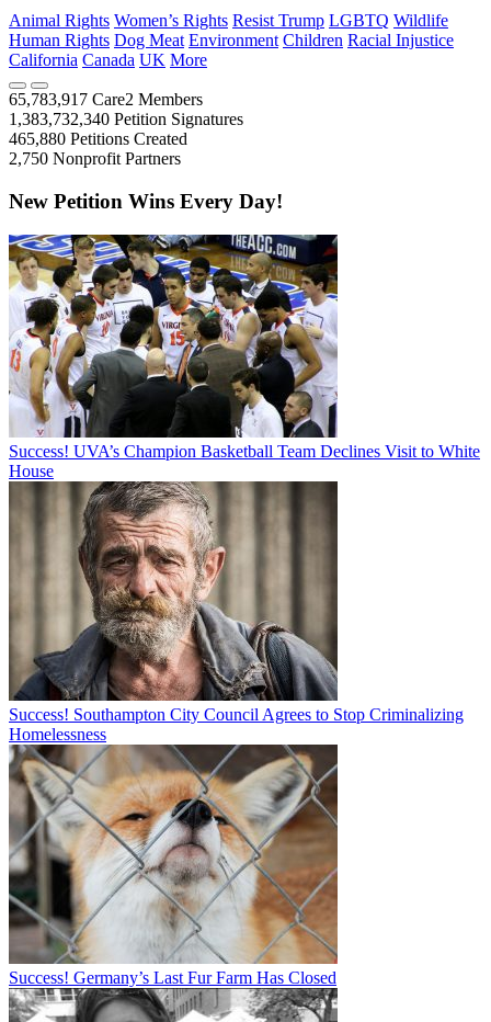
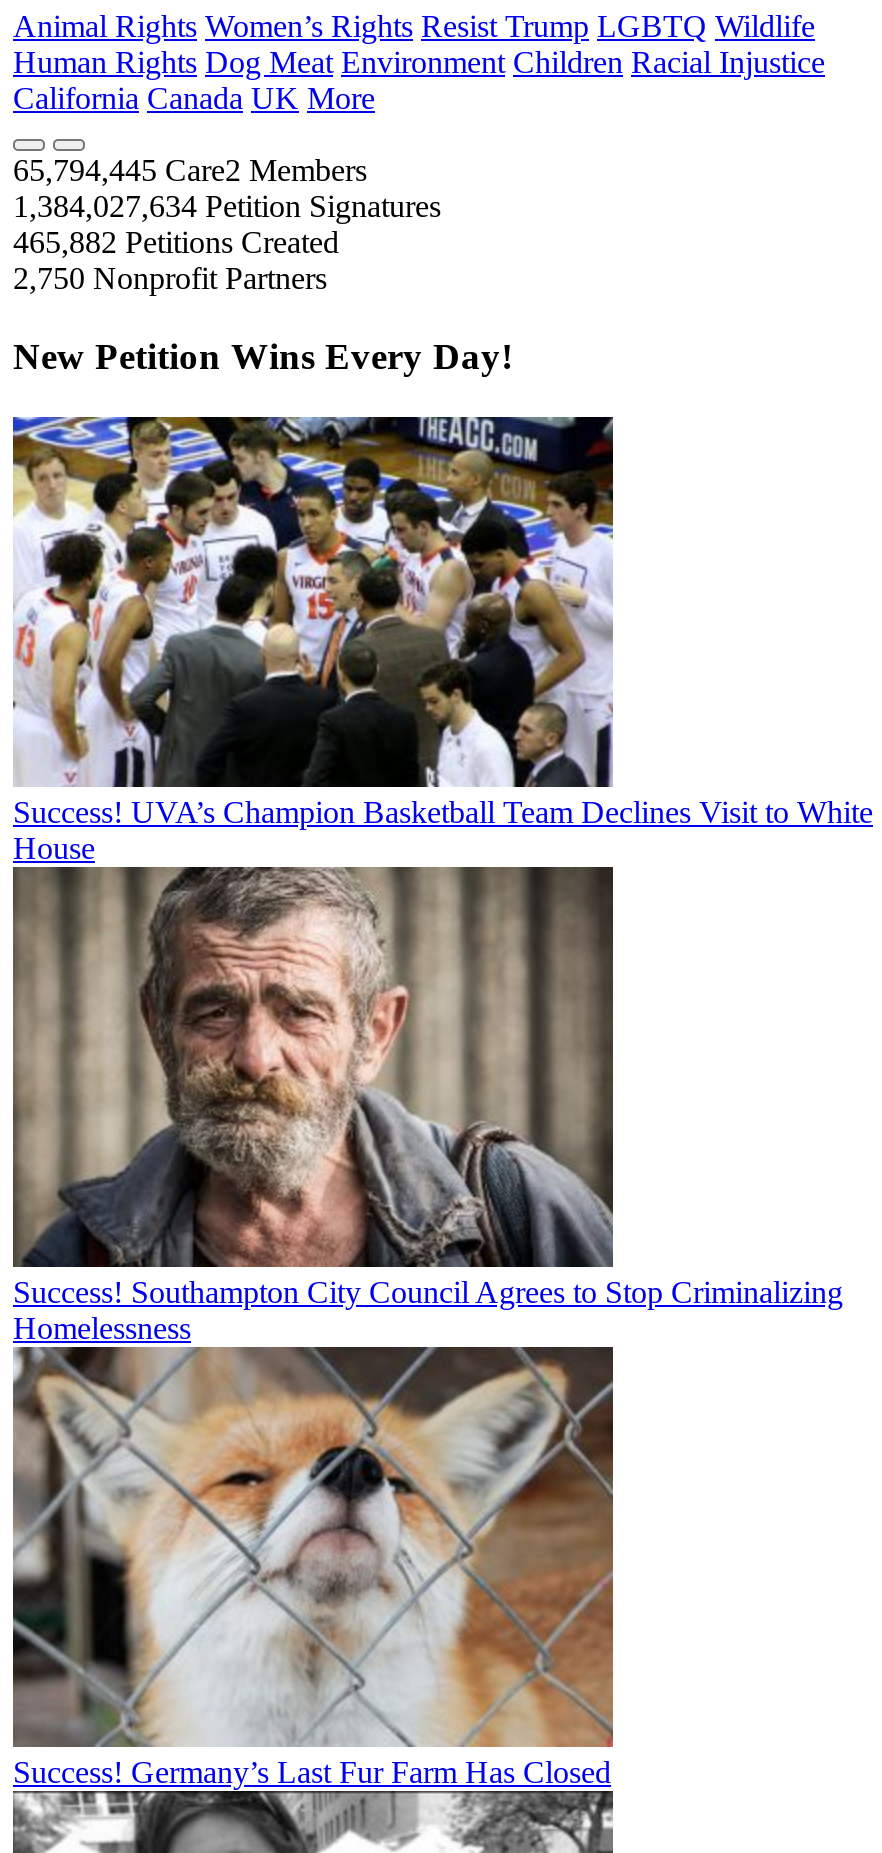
- 65,783,917 Care2 Members
+ 65,794,445 Care2 Members

- 1,383,732,340 Petition Signatures
+ 1,384,027,634 Petition Signatures

- 465,880 Petitions Created
+ 465,882 Petitions Created
